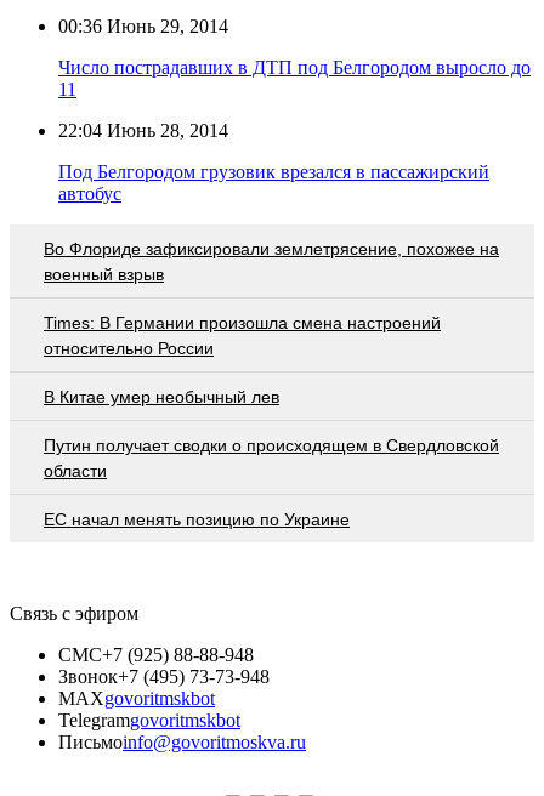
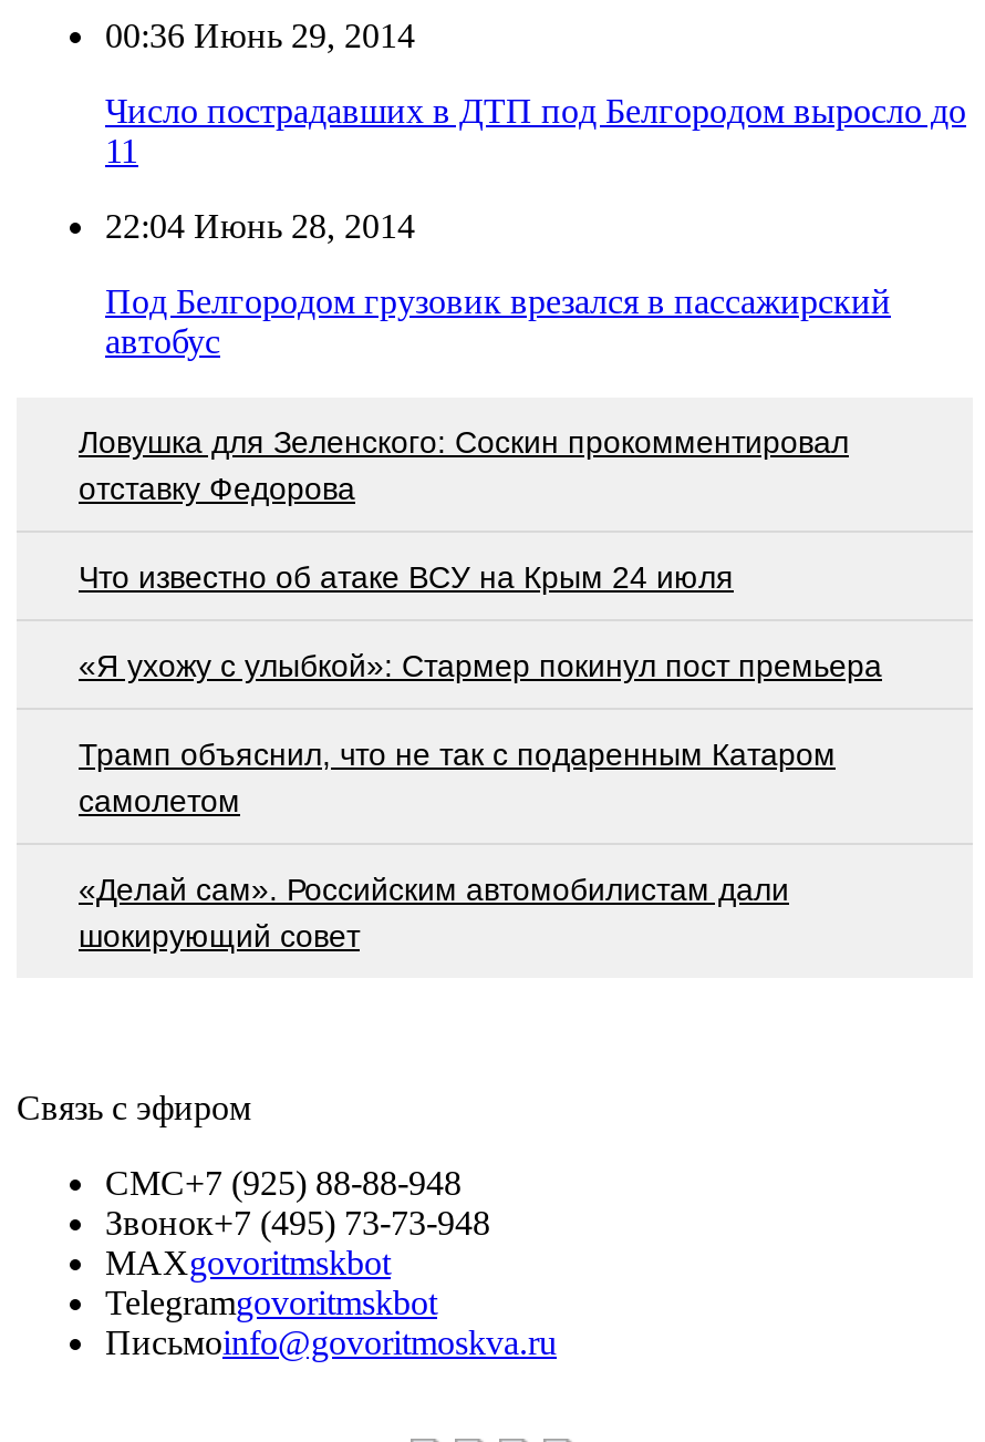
- Во Флориде зафиксировали землетрясение, похожее на
- военный взрыв
+ Ловушка для Зеленского: Соскин прокомментировал
+ отставку Федорова

- Times: В Германии произошла смена настроений
- относительно России
+ Что известно об атаке ВСУ на Крым 24 июля

- В Китае умер необычный лев
+ «Я ухожу с улыбкой»: Стармер покинул пост премьера

- Путин получает сводки о происходящем в Свердловской
- области
+ Трамп объяснил, что не так с подаренным Катаром
+ самолетом

- ЕС начал менять позицию по Украине
+ «Делай сам». Российским автомобилистам дали
+ шокирующий совет
